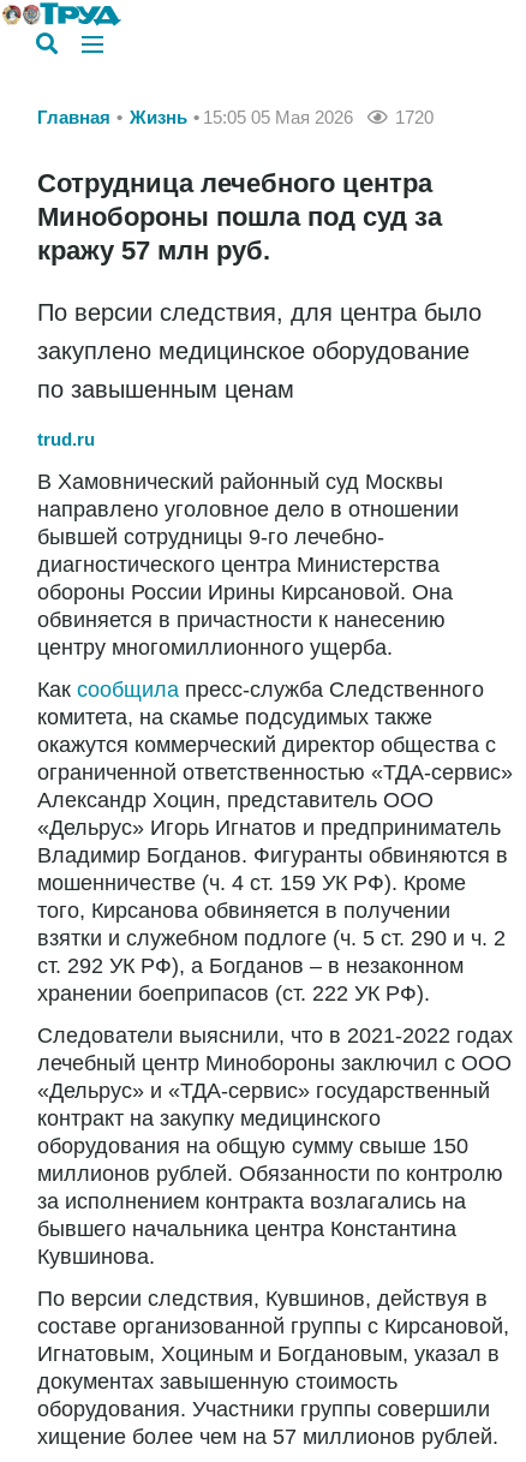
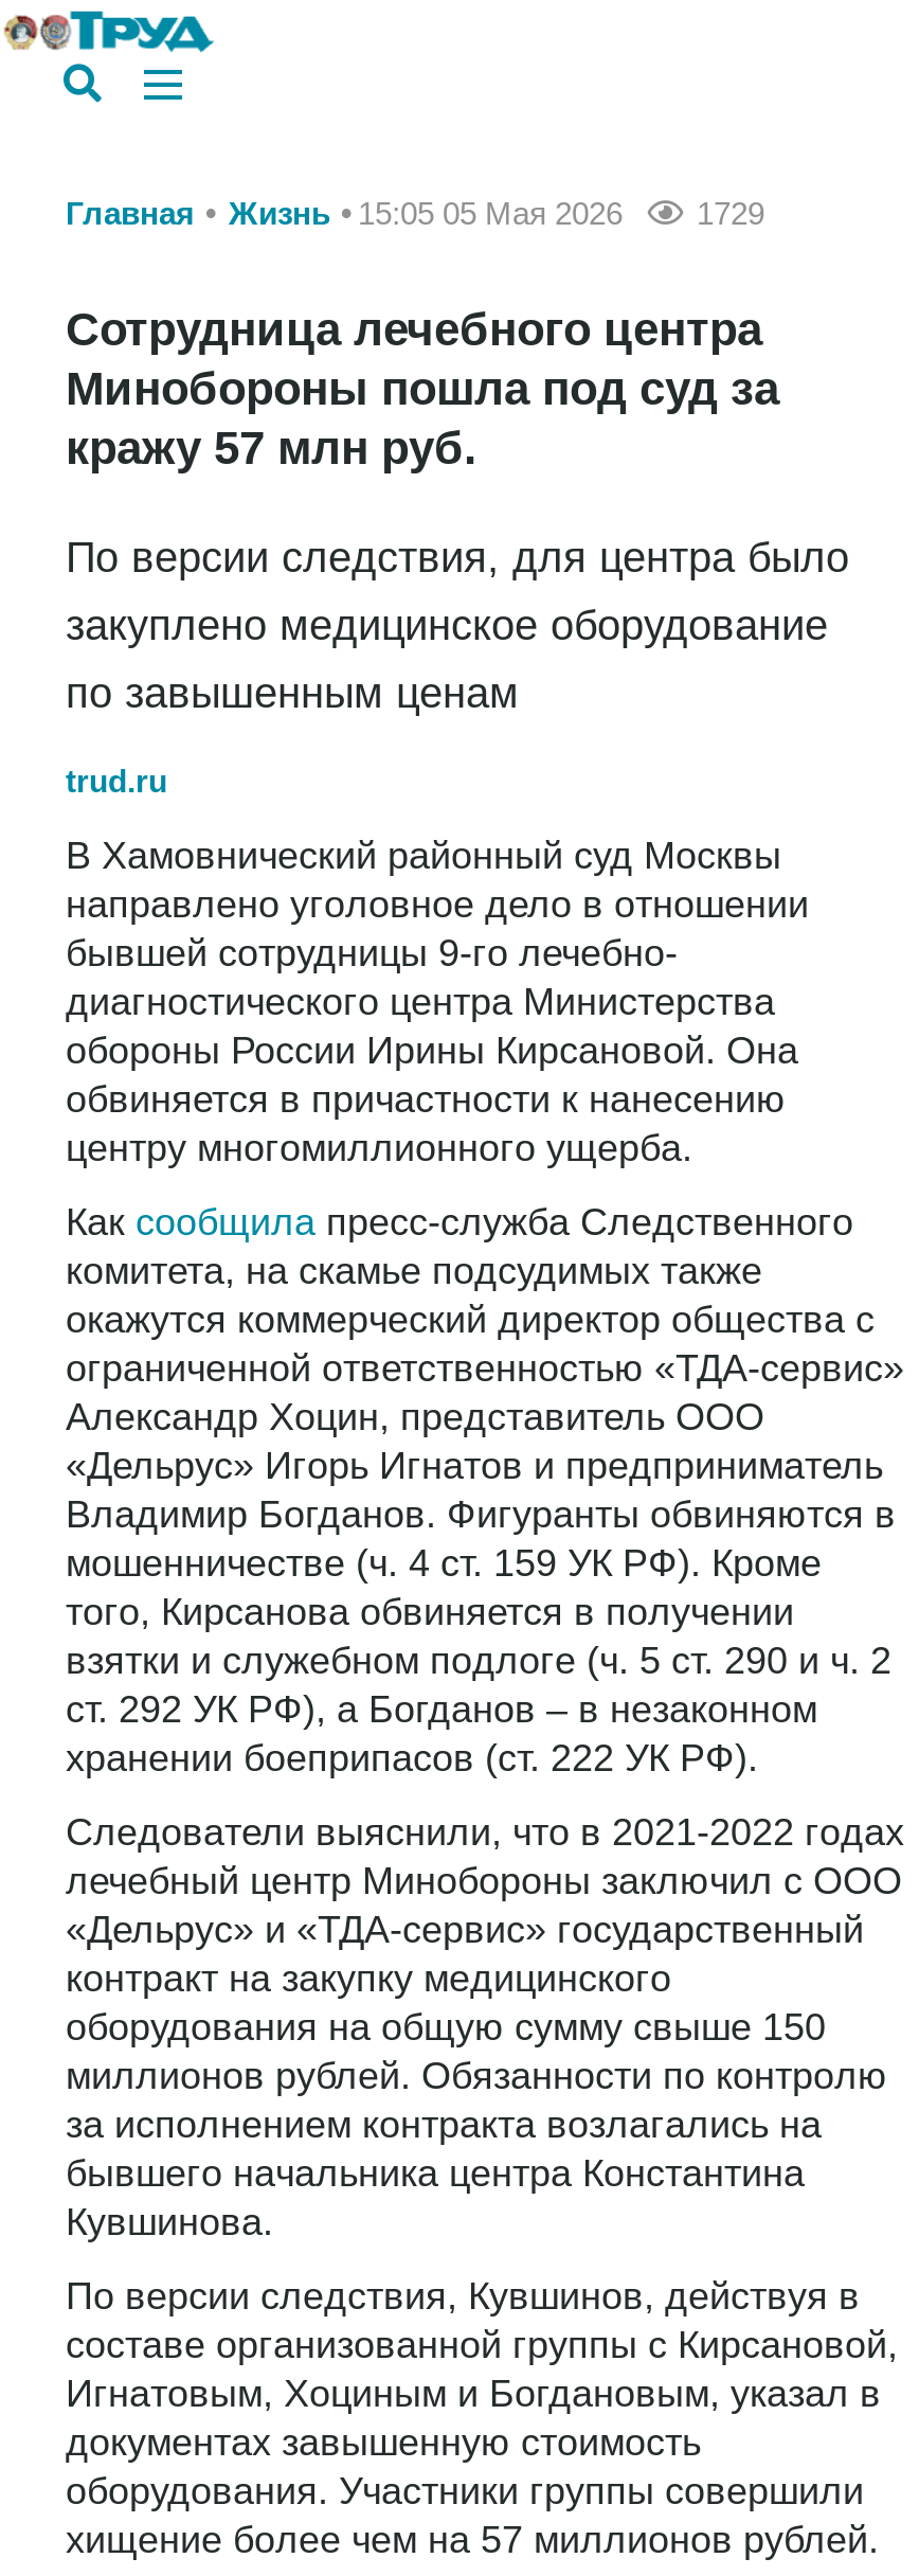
- 1720
+ 1729
